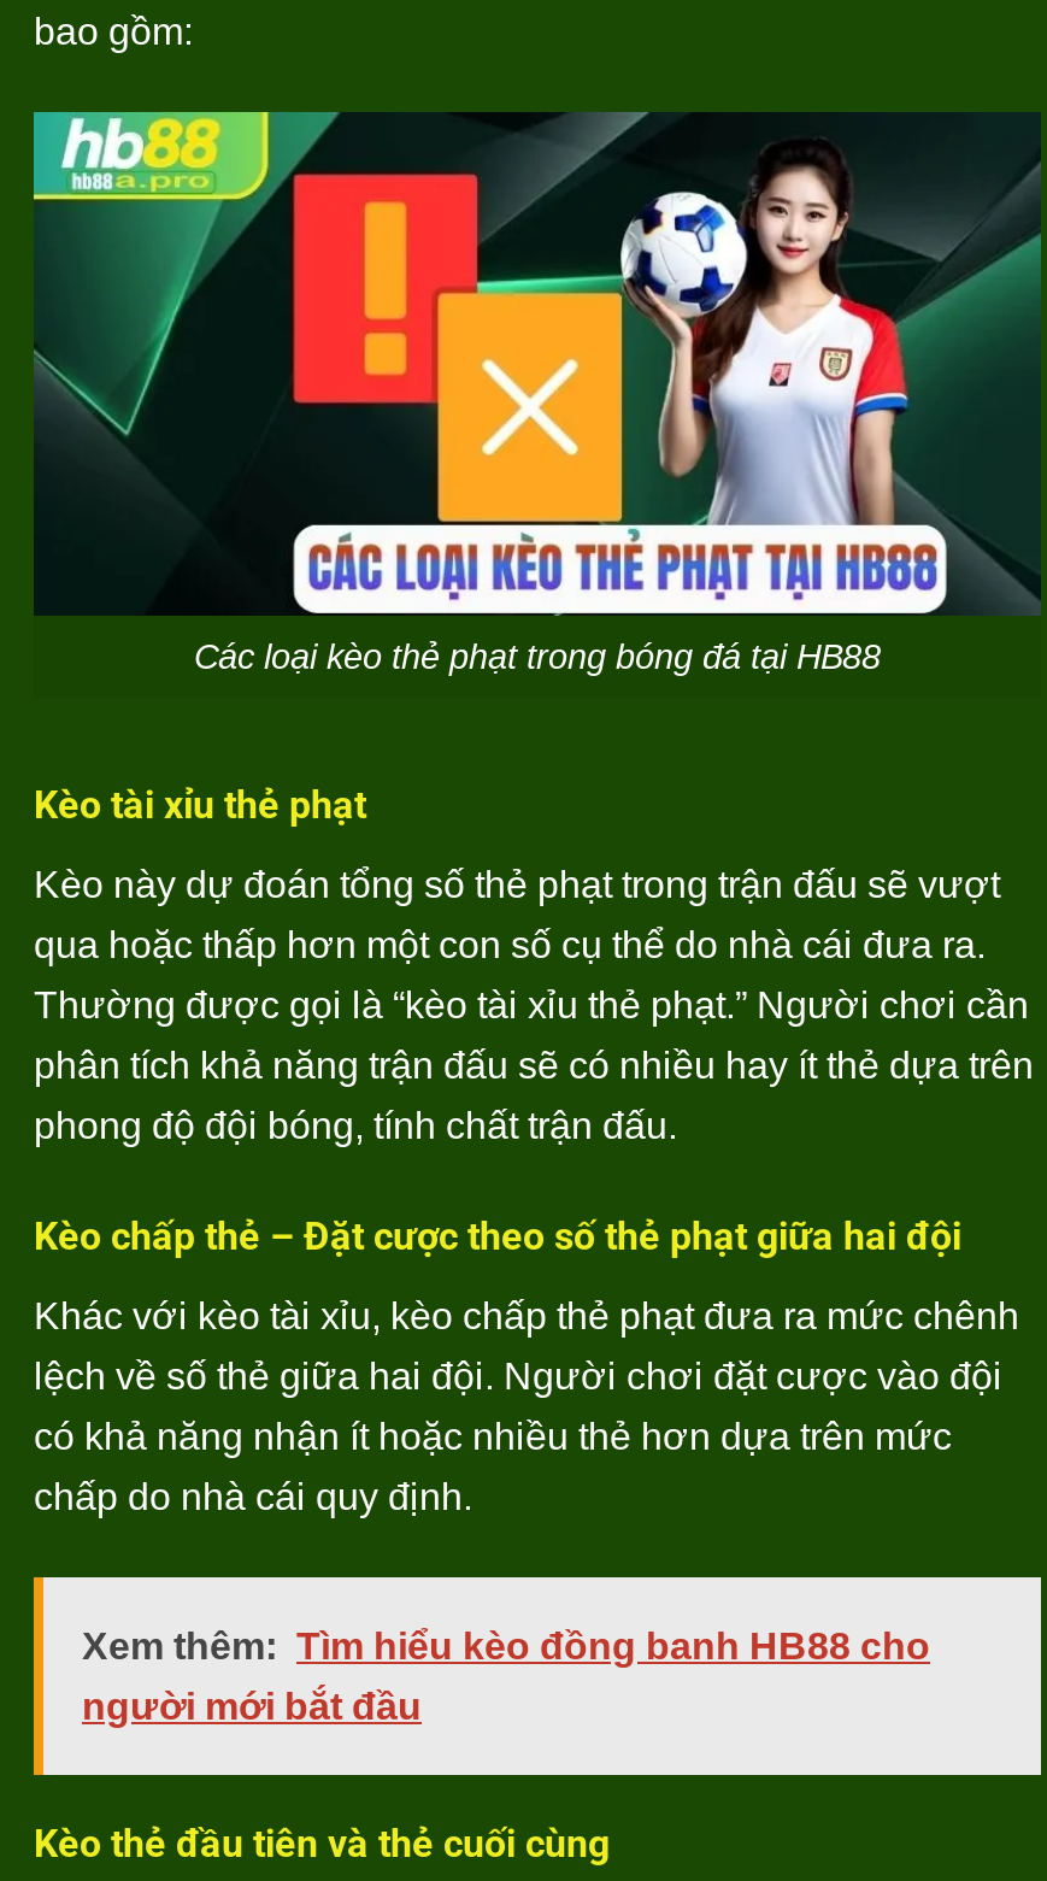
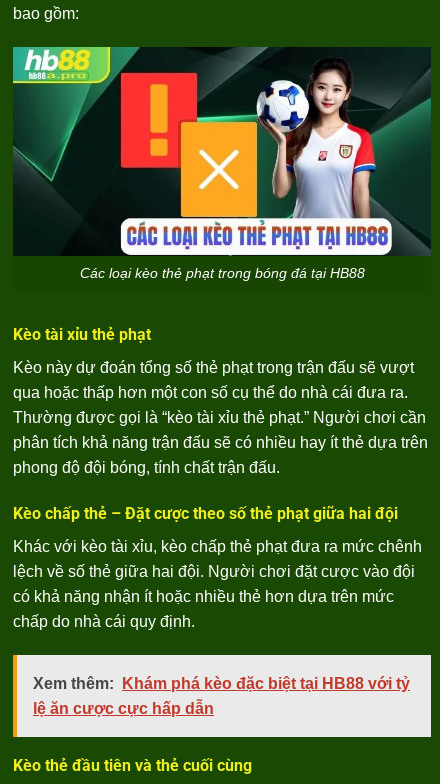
- Xem thêm: Tìm hiểu kèo đồng banh HB88 cho
+ Xem thêm: Khám phá kèo đặc biệt tại HB88 với tỷ

- người mới bắt đầu
+ lệ ăn cược cực hấp dẫn
